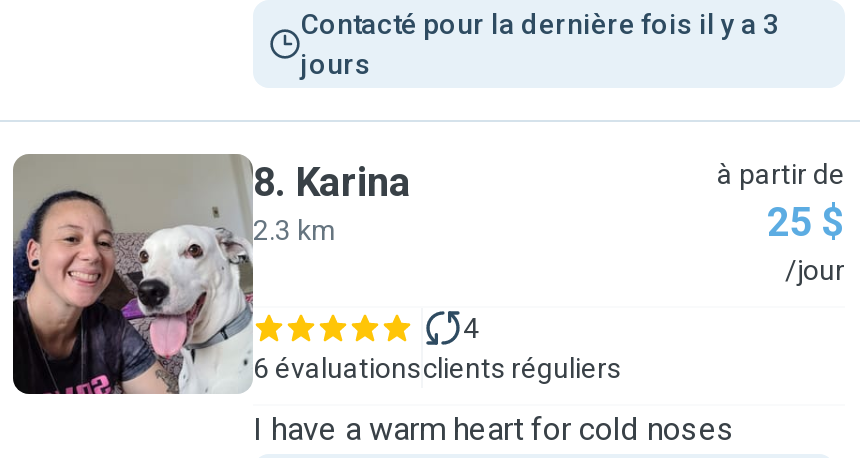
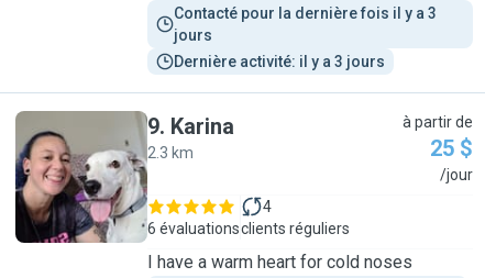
+ Dernière activité: il y a 3 jours

- 8. Karina
+ 9. Karina
